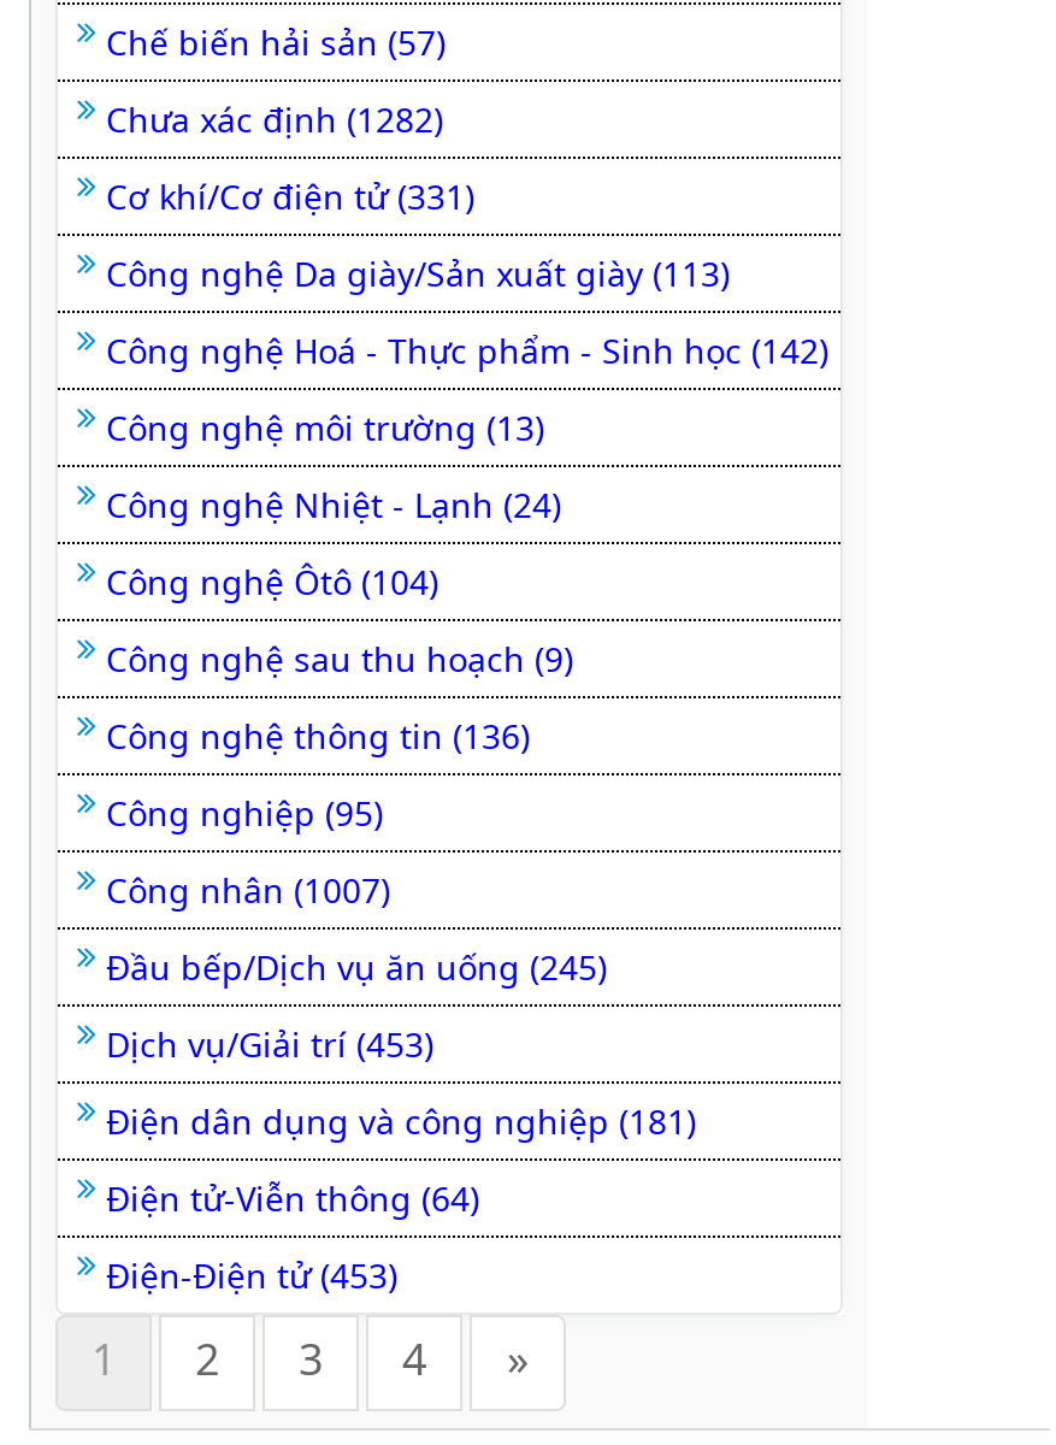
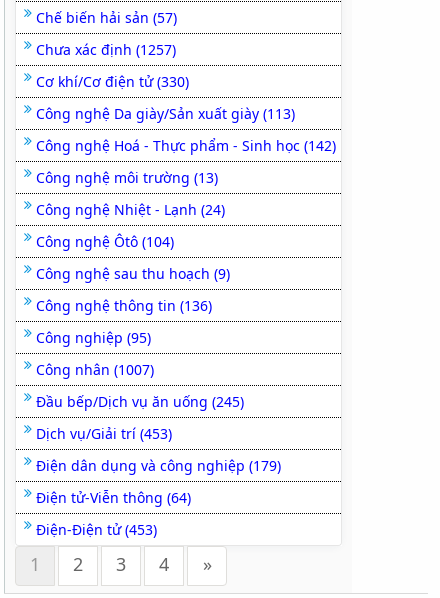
- Chưa xác định (1282)
+ Chưa xác định (1257)

- Cơ khí/Cơ điện tử (331)
+ Cơ khí/Cơ điện tử (330)

- Điện dân dụng và công nghiệp (181)
+ Điện dân dụng và công nghiệp (179)
